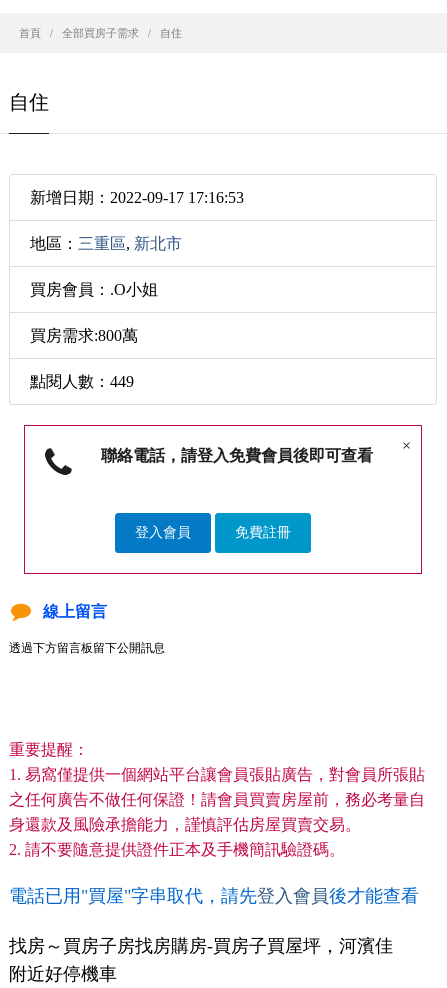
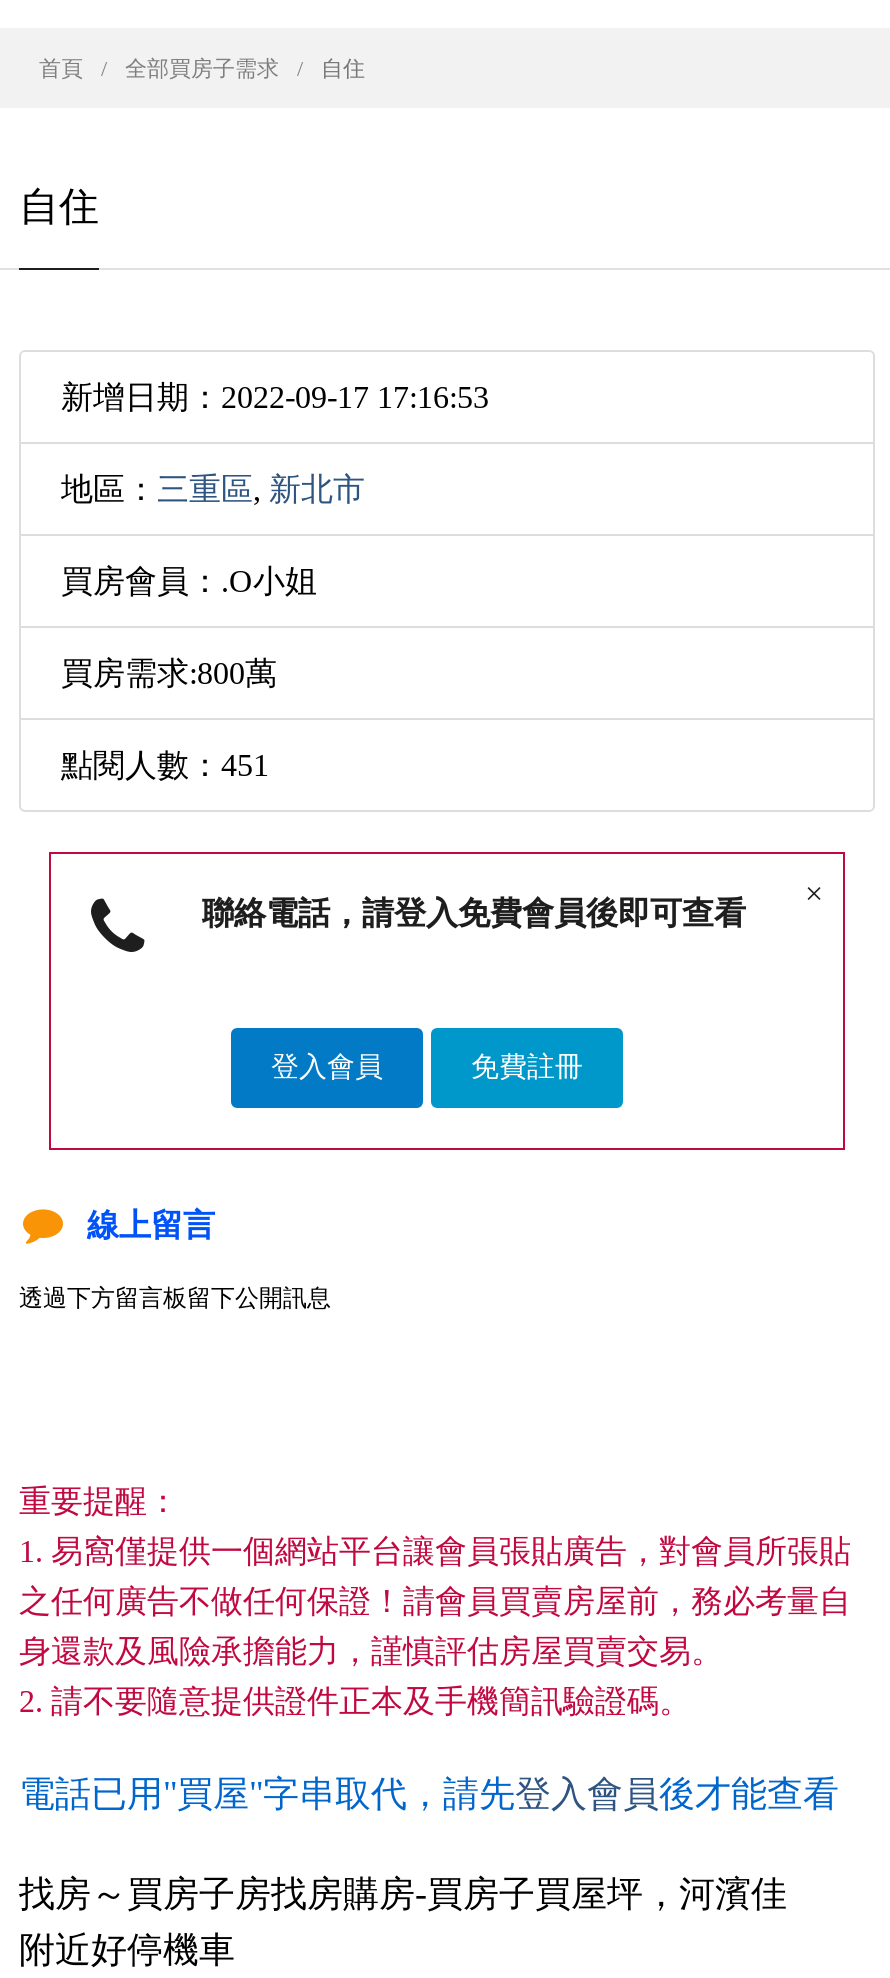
- 點閱人數：449
+ 點閱人數：451
